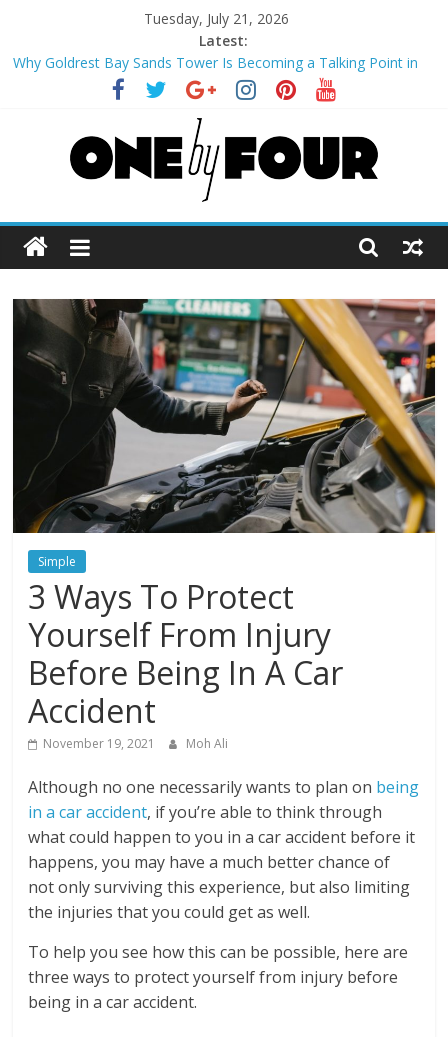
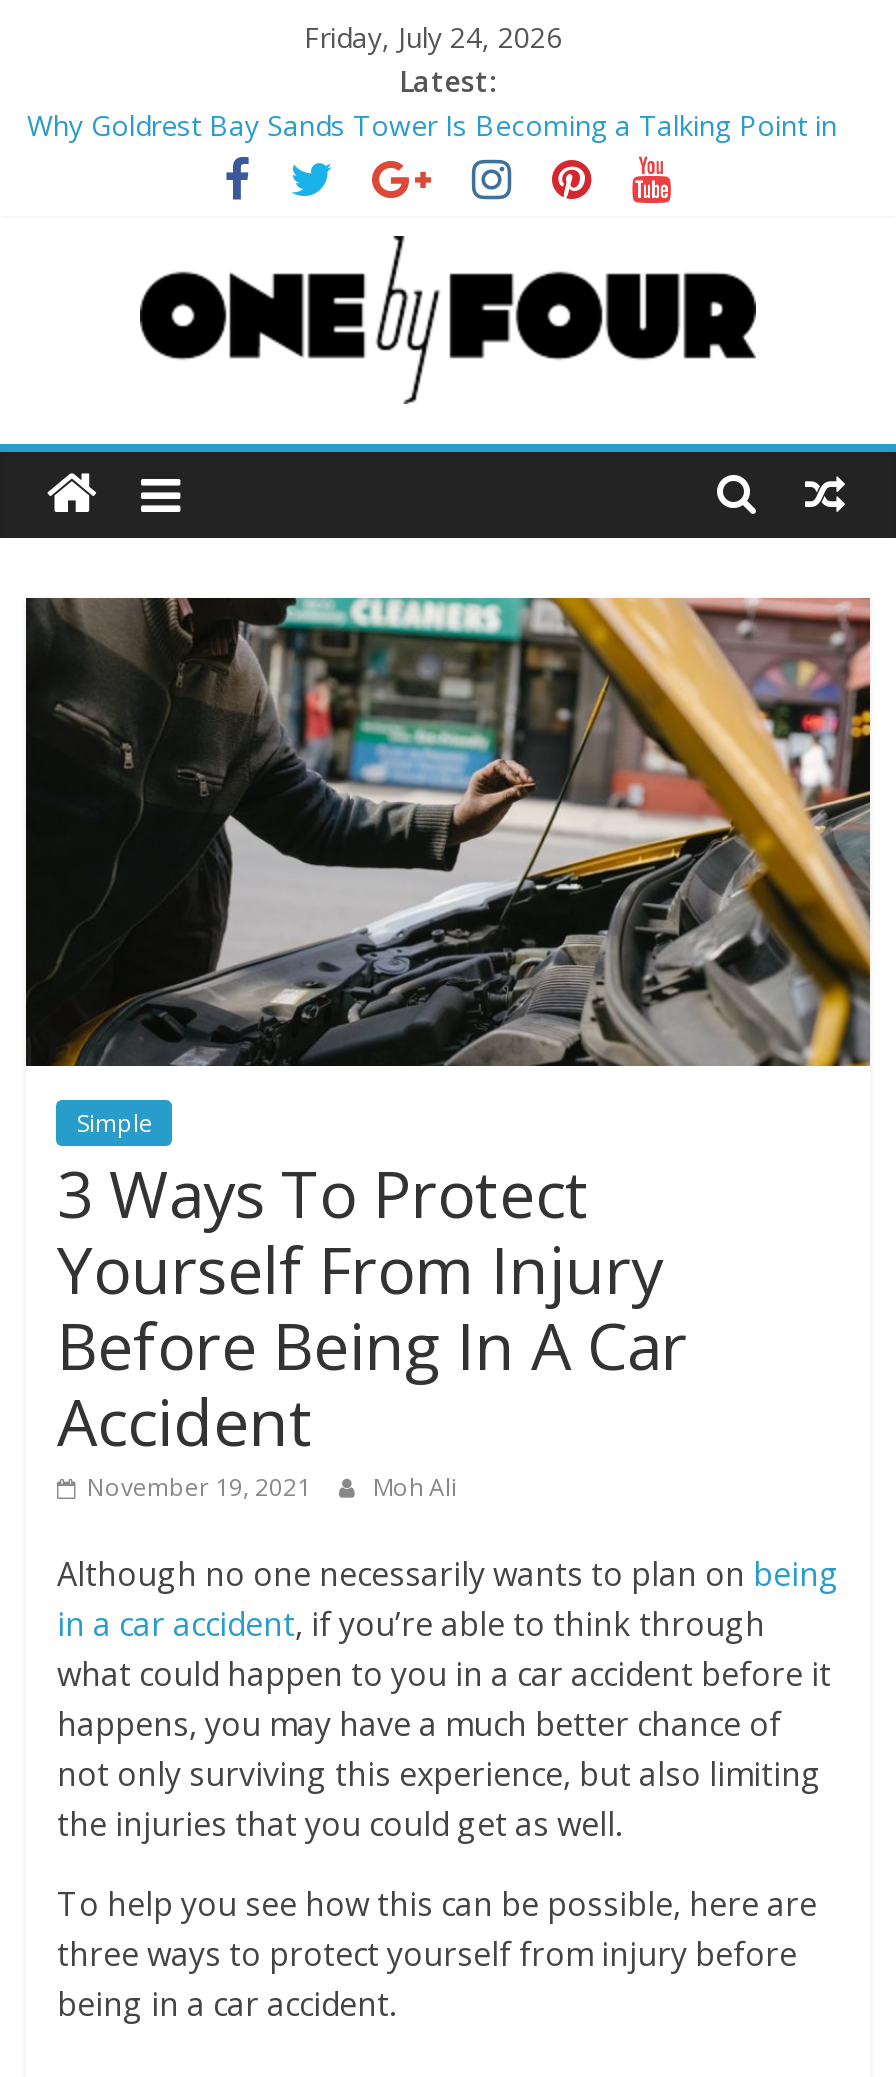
- Tuesday, July 21, 2026
+ Friday, July 24, 2026
